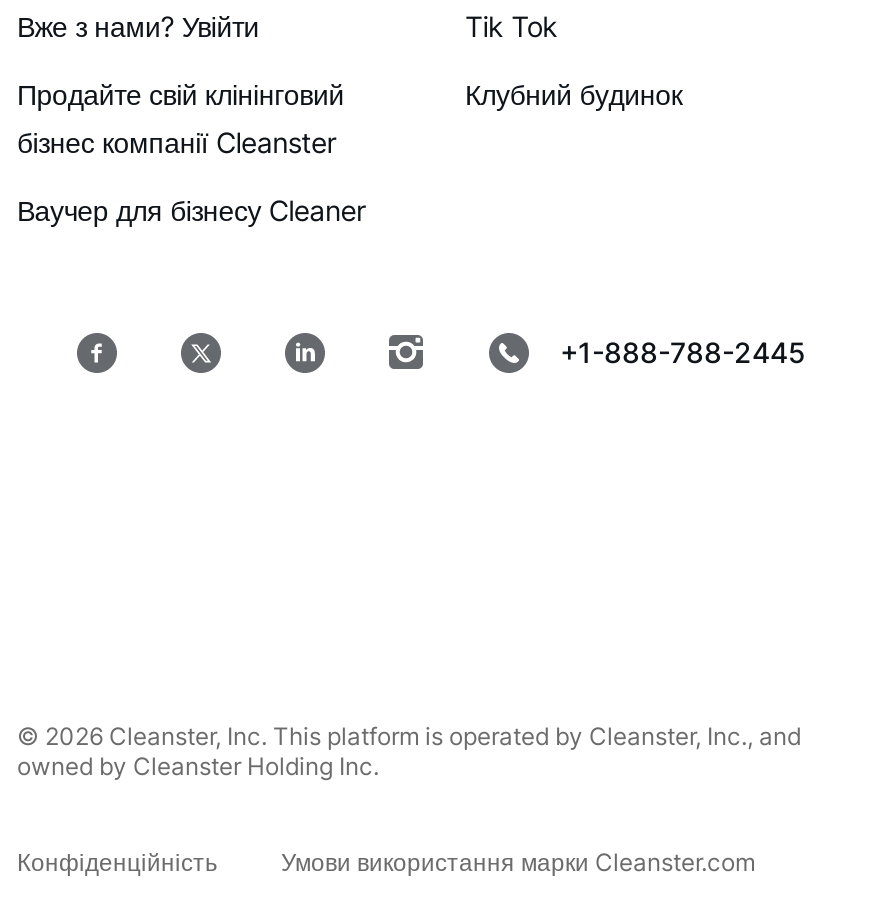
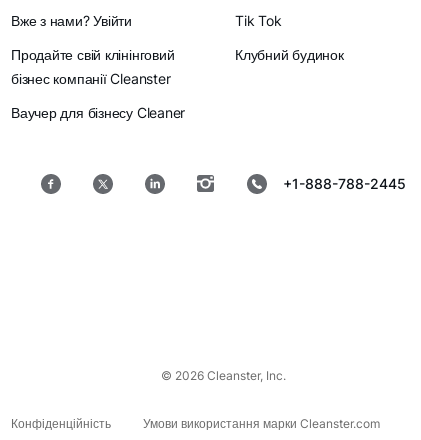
- © 2026 Cleanster, Inc. This platform is operated by Cleanster, Inc., and
- owned by Cleanster Holding Inc.
+ © 2026 Cleanster, Inc.
